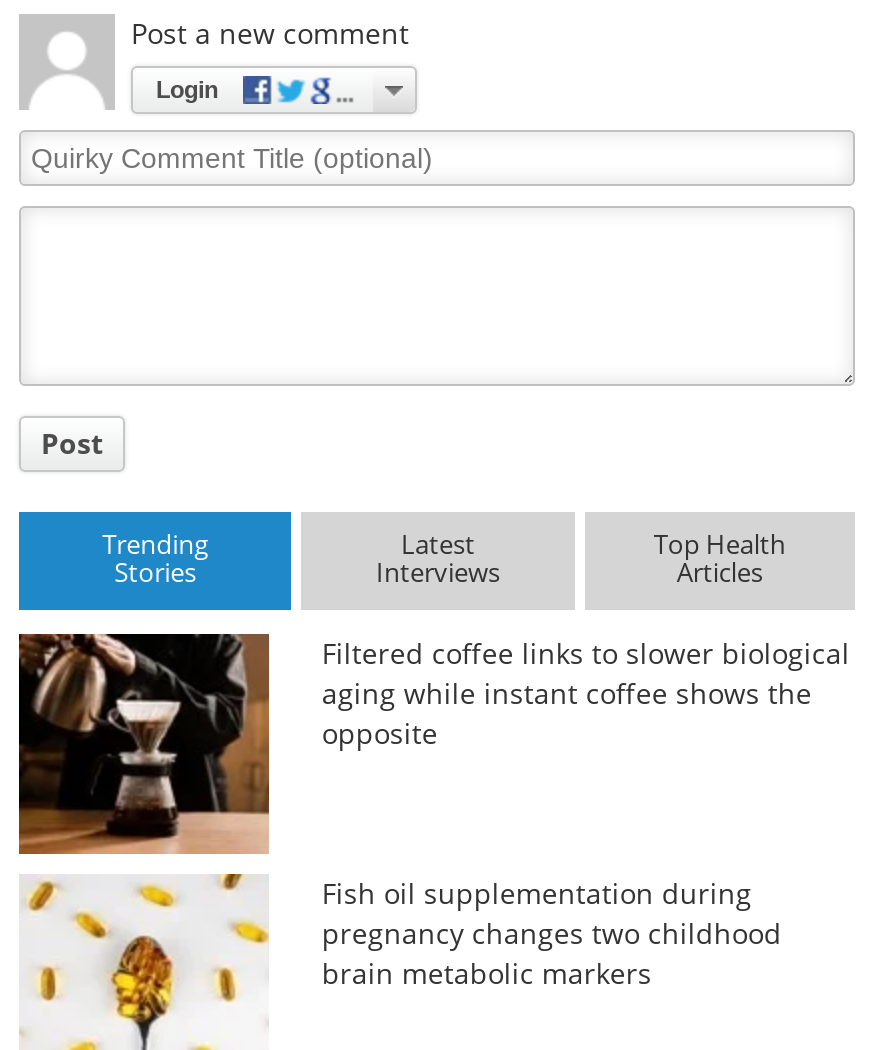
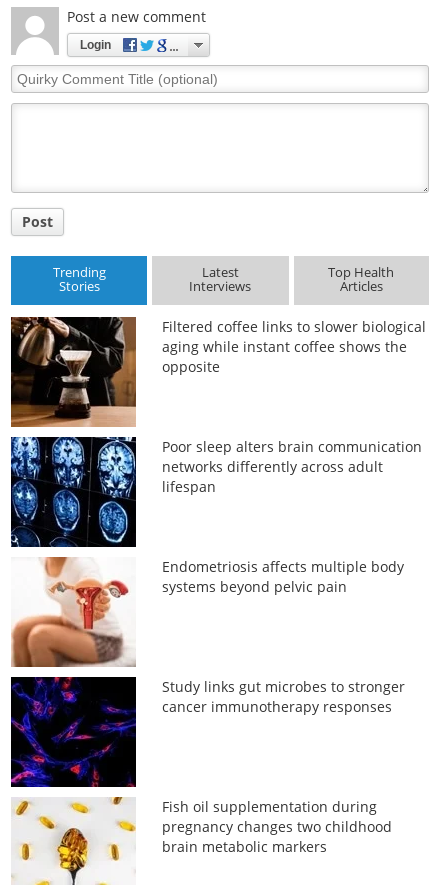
+ [image]
+ Poor sleep alters brain communication
+ networks differently across adult
+ lifespan

+ [image]
+ Study links gut microbes to stronger
+ cancer immunotherapy responses

+ [image]
+ Endometriosis affects multiple body
+ systems beyond pelvic pain
